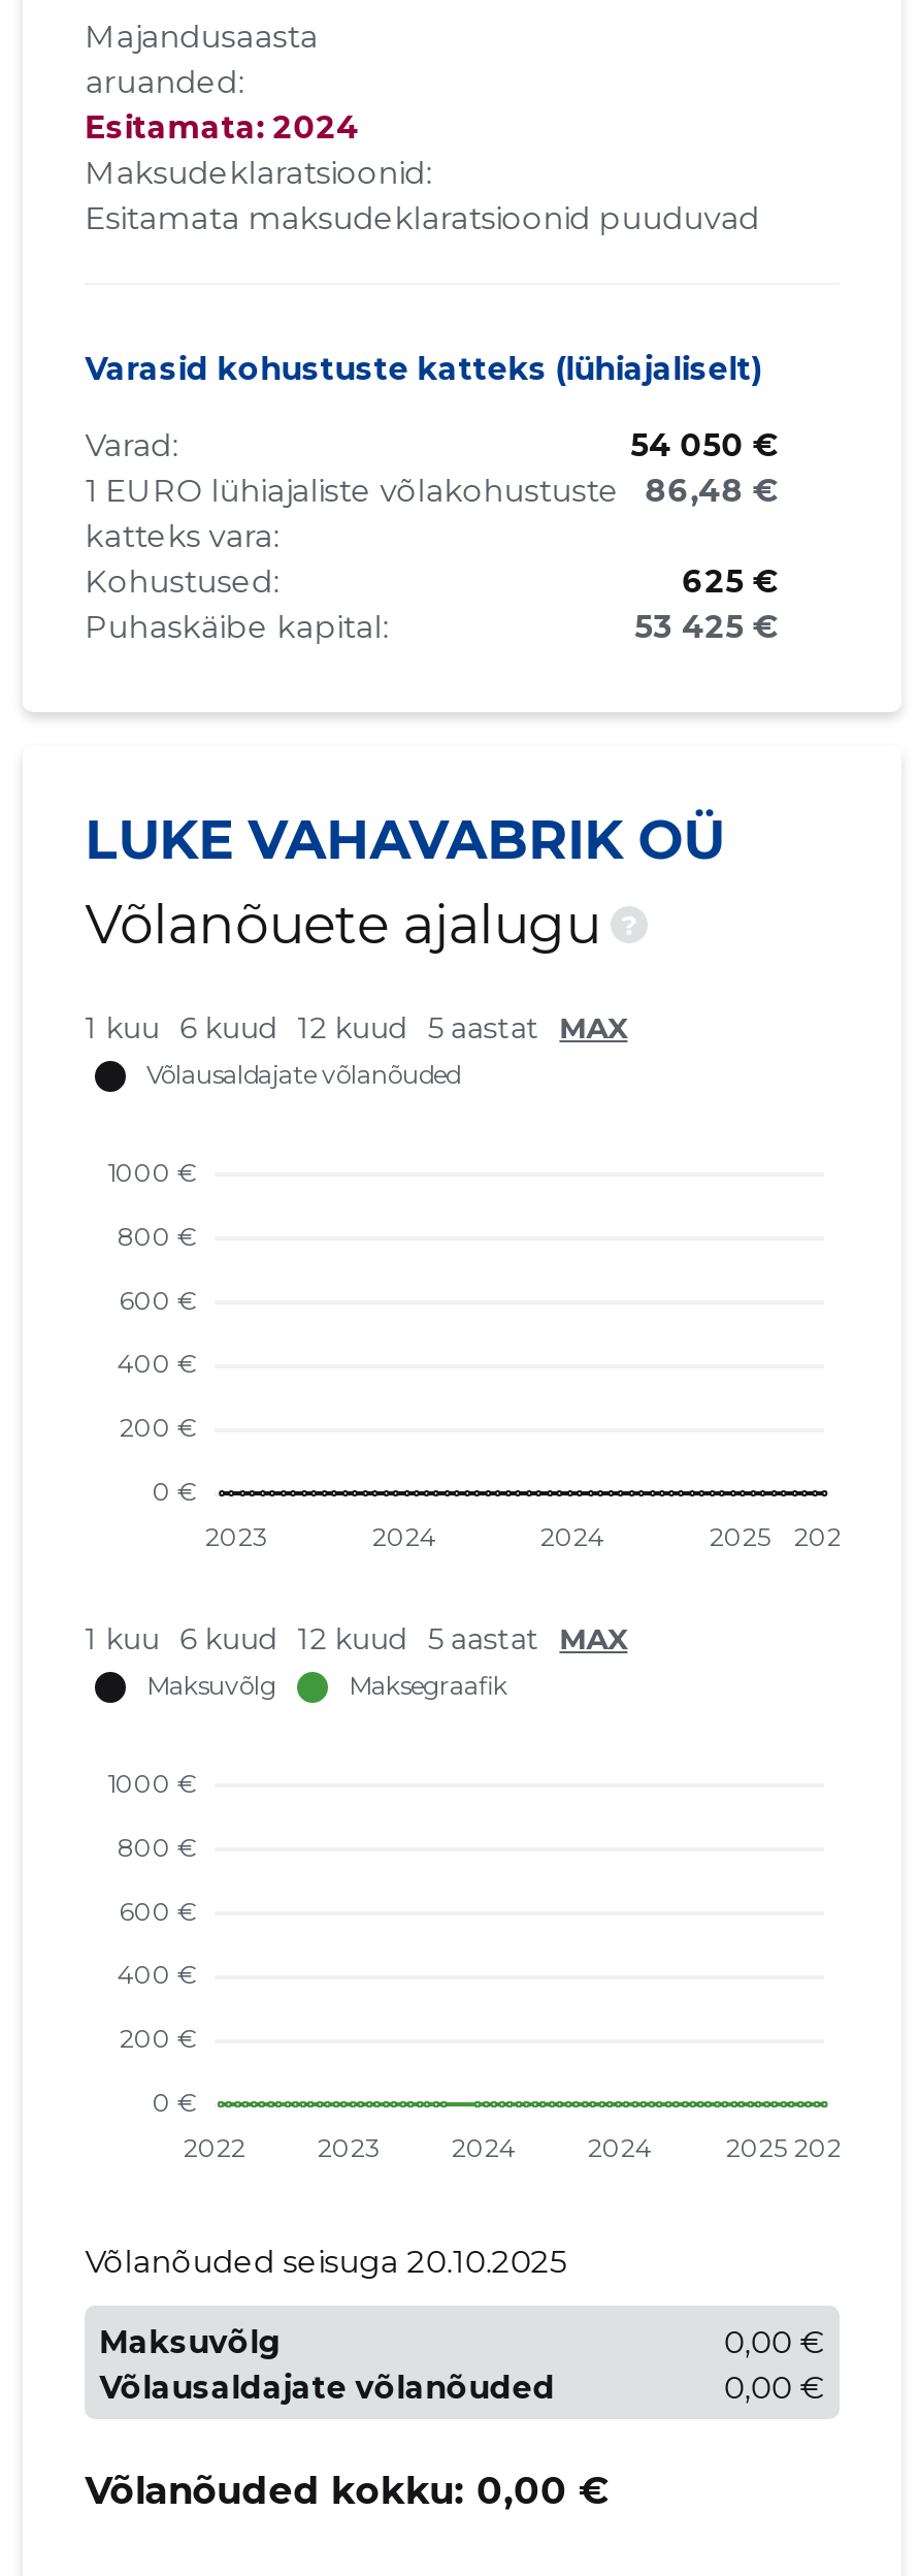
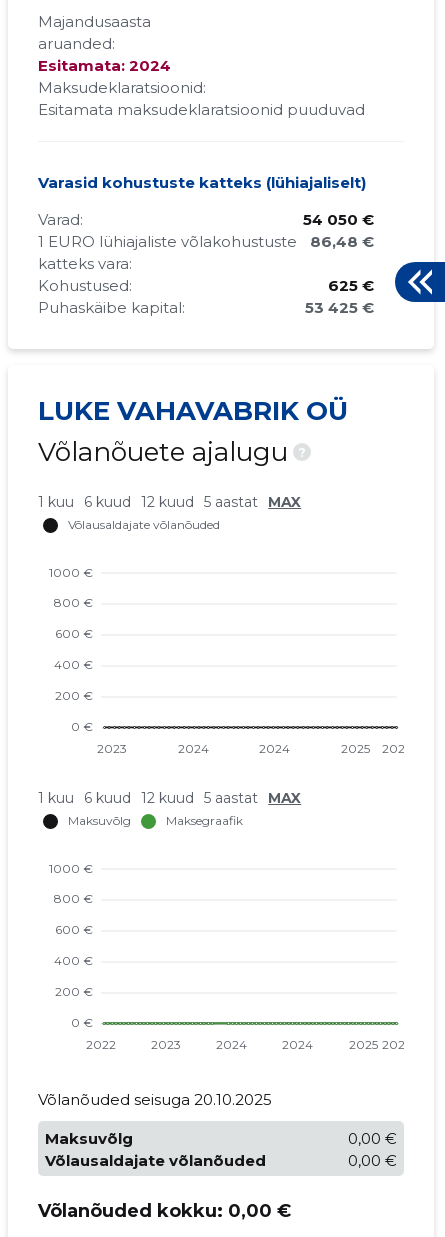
+ [image]
